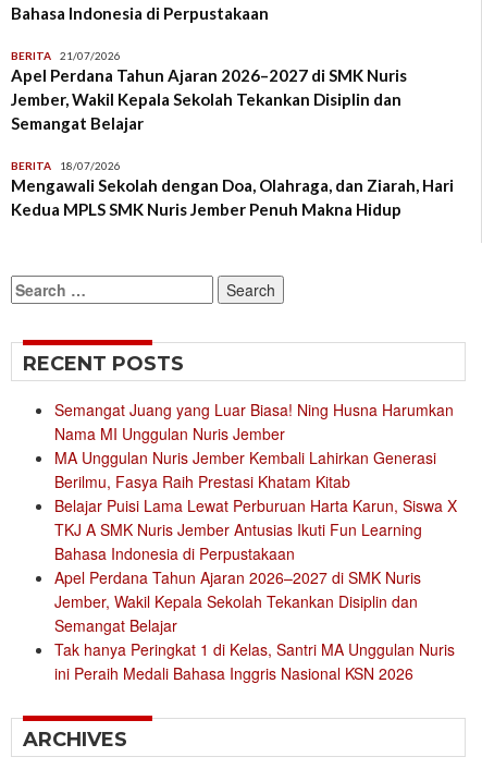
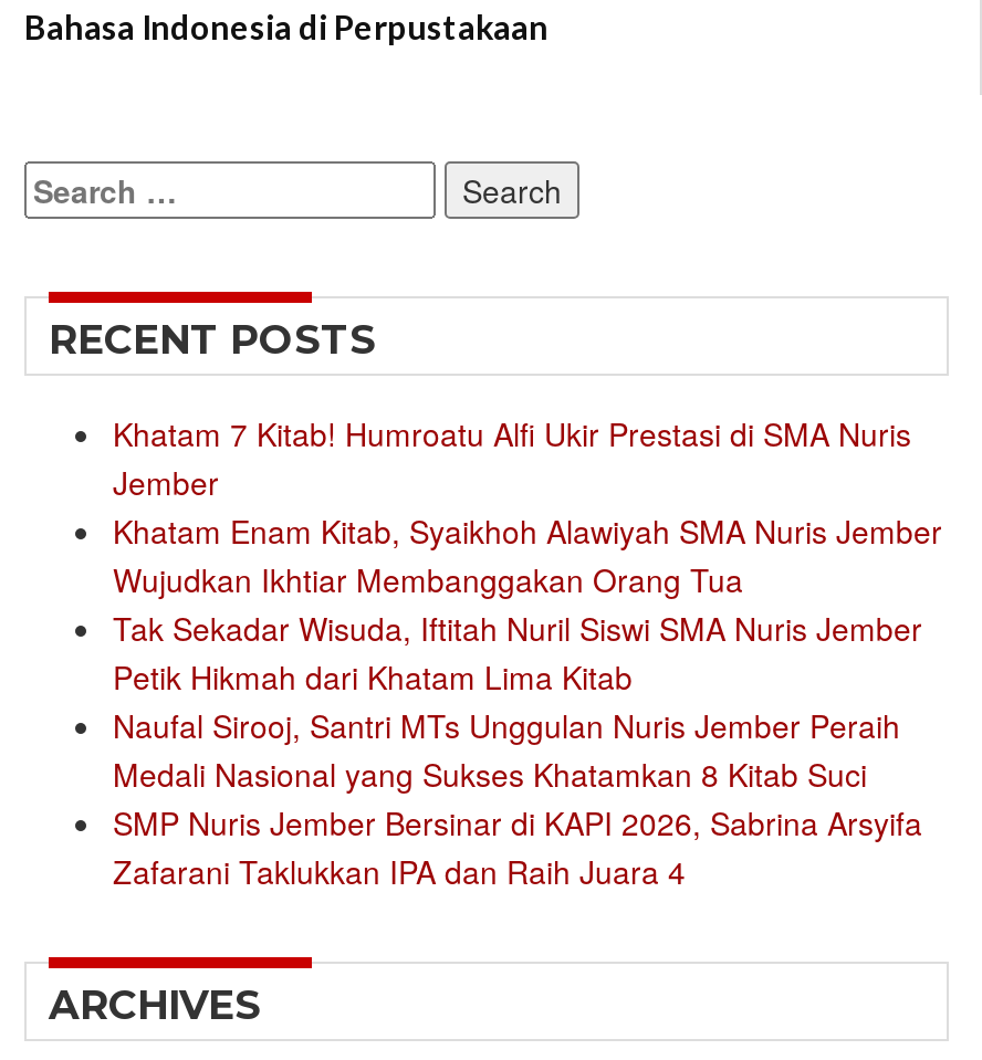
- BERITA
- 21/07/2026
- Apel Perdana Tahun Ajaran 2026–2027 di SMK Nuris
- Jember, Wakil Kepala Sekolah Tekankan Disiplin dan
- Semangat Belajar
- BERITA
- 18/07/2026
- Mengawali Sekolah dengan Doa, Olahraga, dan Ziarah, Hari
- Kedua MPLS SMK Nuris Jember Penuh Makna Hidup

- Semangat Juang yang Luar Biasa! Ning Husna Harumkan
- Nama MI Unggulan Nuris Jember
- MA Unggulan Nuris Jember Kembali Lahirkan Generasi
- Berilmu, Fasya Raih Prestasi Khatam Kitab
- Belajar Puisi Lama Lewat Perburuan Harta Karun, Siswa X
- TKJ A SMK Nuris Jember Antusias Ikuti Fun Learning
- Bahasa Indonesia di Perpustakaan
- Apel Perdana Tahun Ajaran 2026–2027 di SMK Nuris
- Jember, Wakil Kepala Sekolah Tekankan Disiplin dan
- Semangat Belajar
- Tak hanya Peringkat 1 di Kelas, Santri MA Unggulan Nuris
- ini Peraih Medali Bahasa Inggris Nasional KSN 2026
+ Khatam 7 Kitab! Humroatu Alfi Ukir Prestasi di SMA Nuris
+ Jember
+ Khatam Enam Kitab, Syaikhoh Alawiyah SMA Nuris Jember
+ Wujudkan Ikhtiar Membanggakan Orang Tua
+ Tak Sekadar Wisuda, Iftitah Nuril Siswi SMA Nuris Jember
+ Petik Hikmah dari Khatam Lima Kitab
+ Naufal Sirooj, Santri MTs Unggulan Nuris Jember Peraih
+ Medali Nasional yang Sukses Khatamkan 8 Kitab Suci
+ SMP Nuris Jember Bersinar di KAPI 2026, Sabrina Arsyifa
+ Zafarani Taklukkan IPA dan Raih Juara 4
